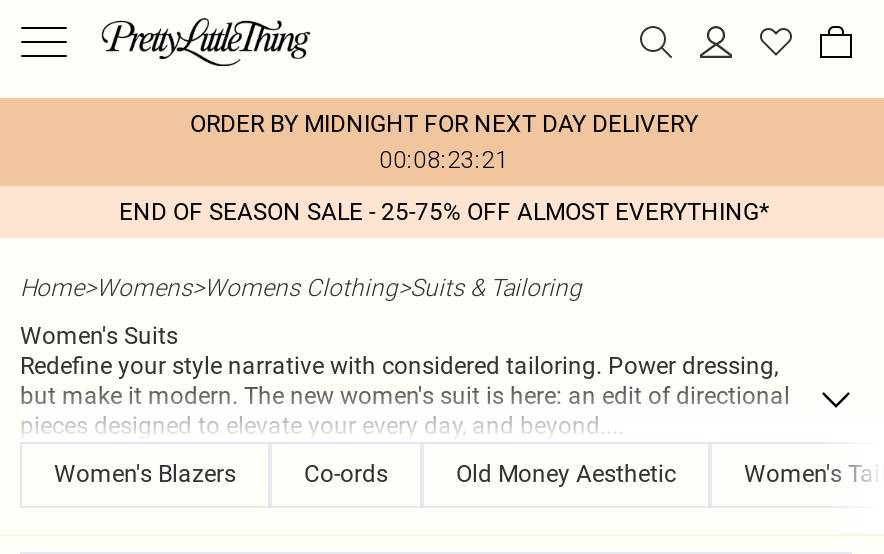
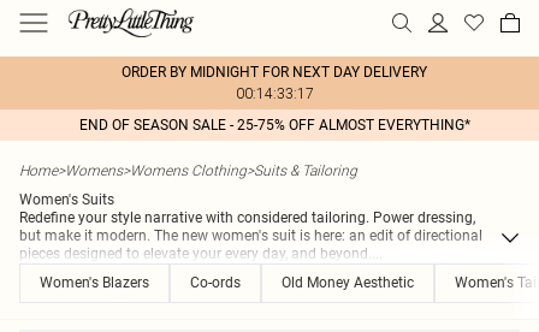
- 00:08:23:21
+ 00:14:33:17
